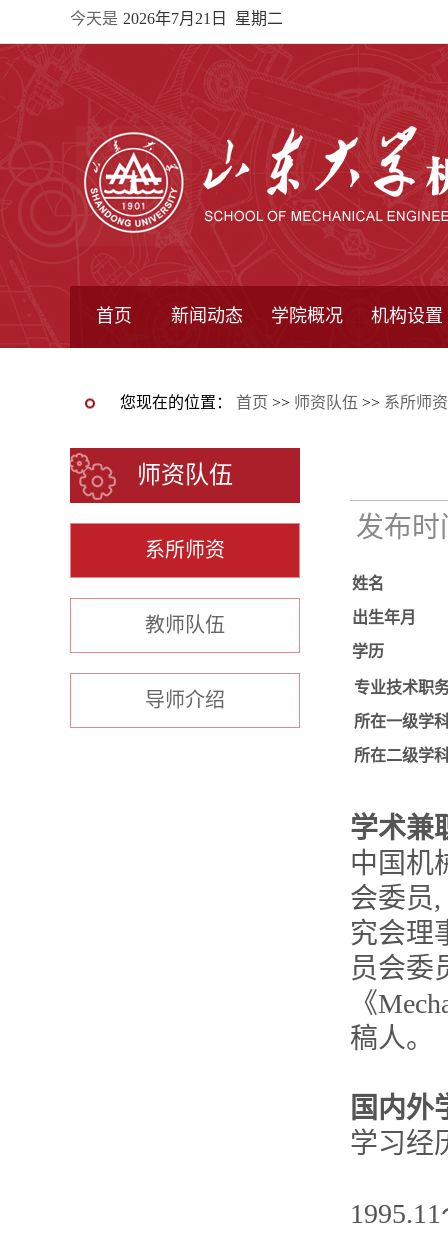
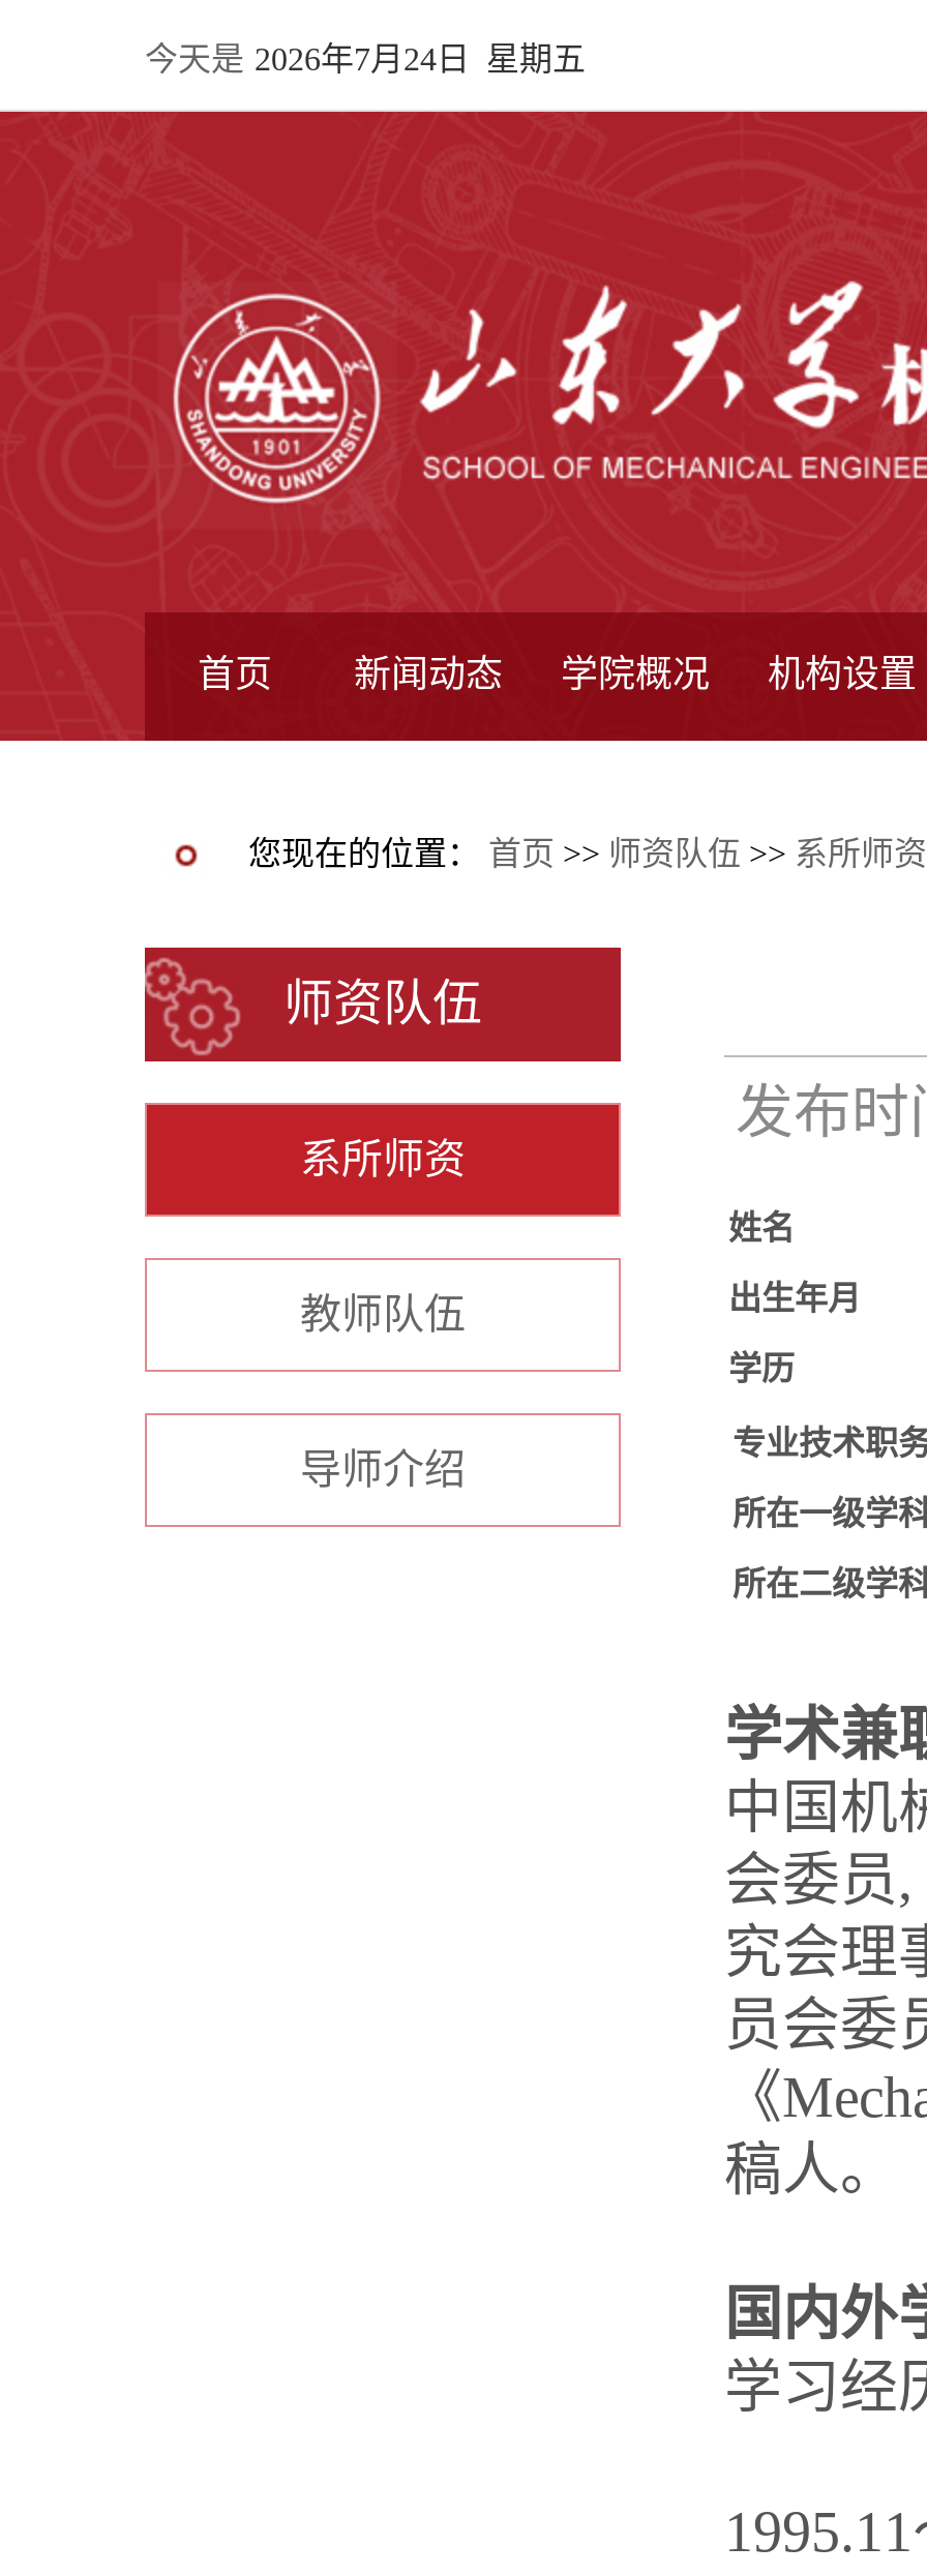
- 今天是 2026年7月21日 星期二
+ 今天是 2026年7月24日 星期五
